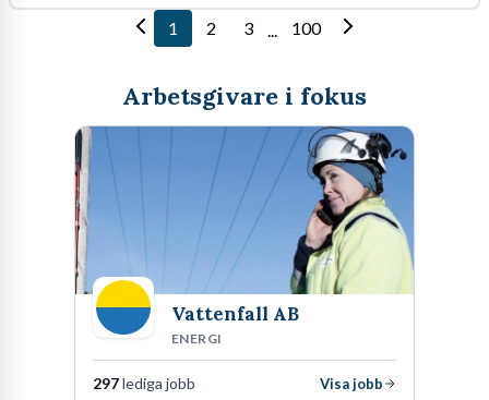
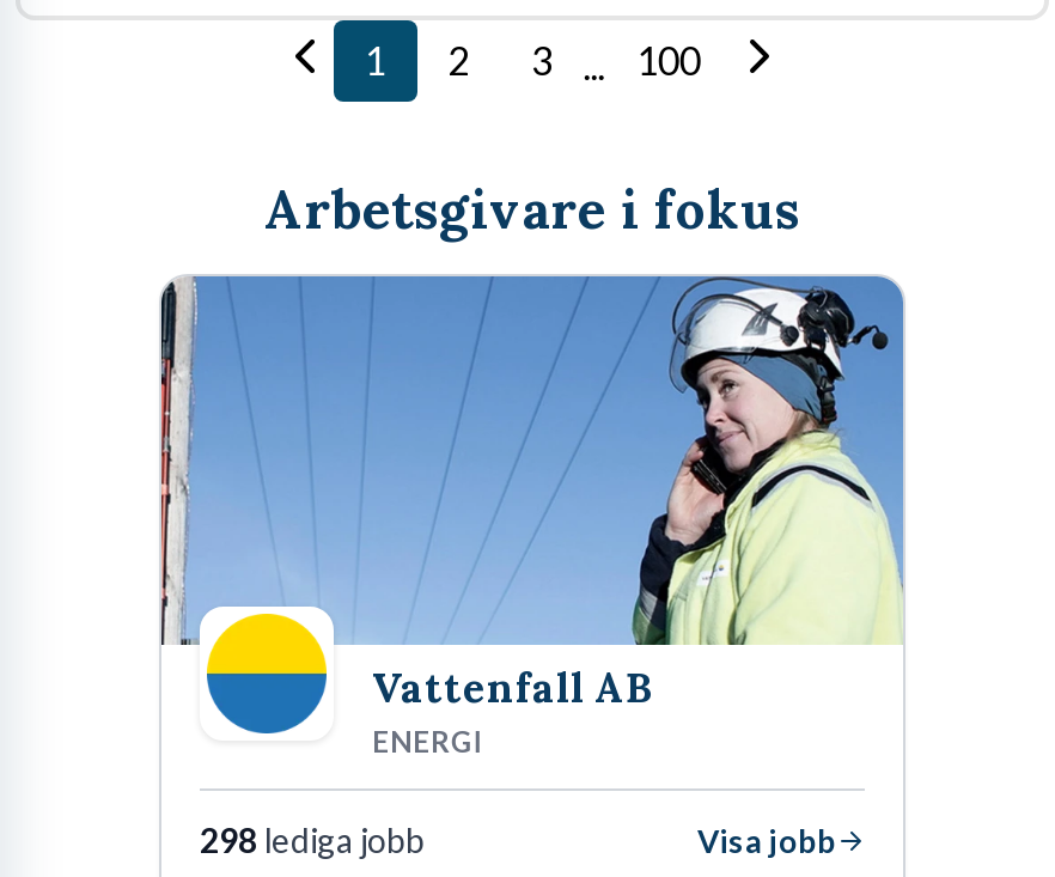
- 297 lediga jobb
+ 298 lediga jobb
